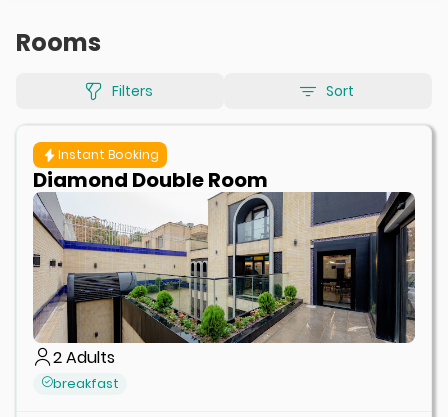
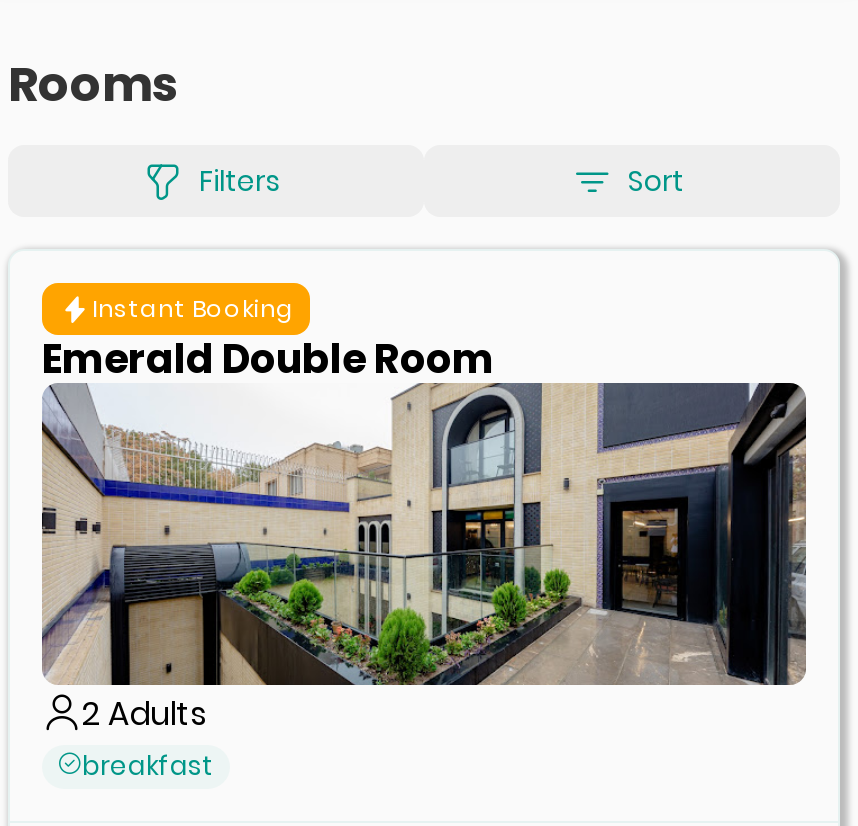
- Diamond Double Room
+ Emerald Double Room
